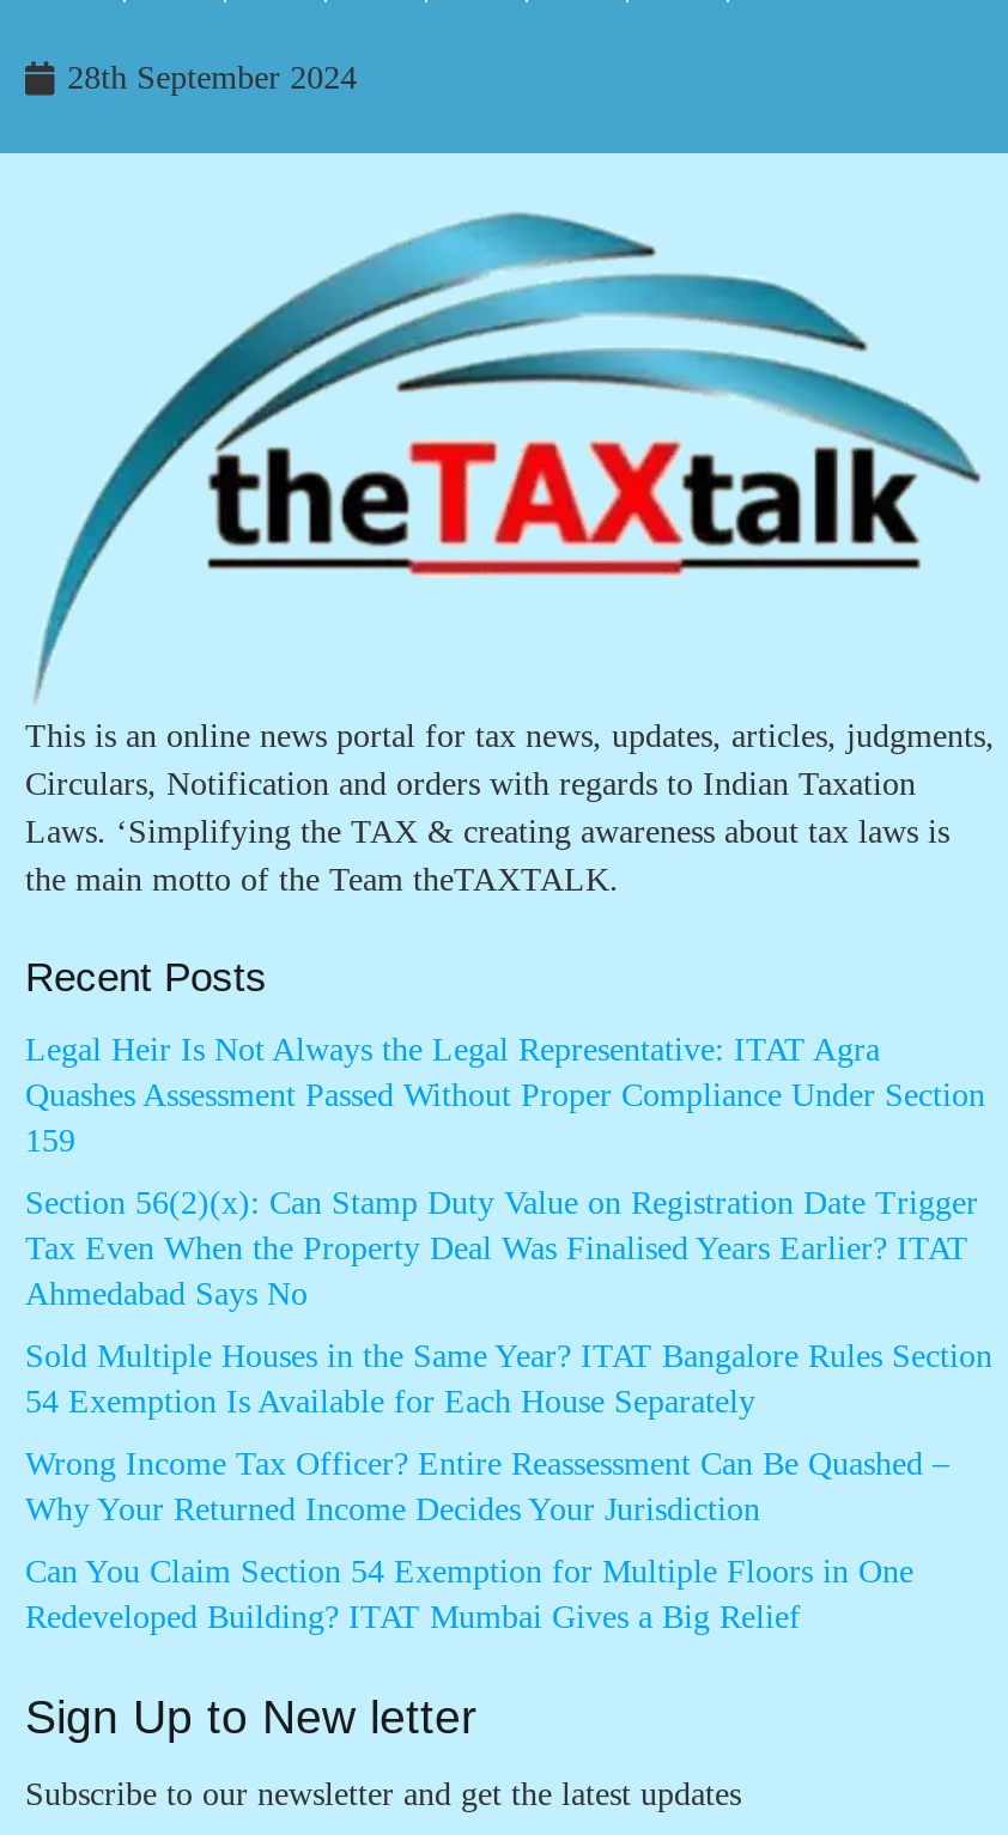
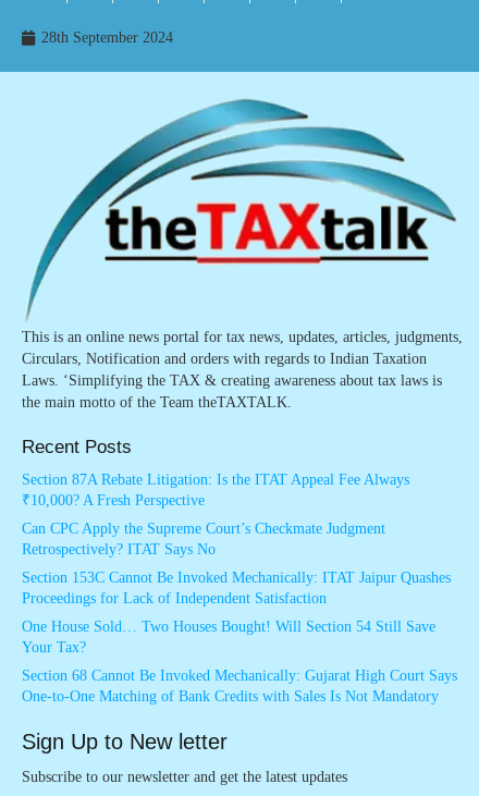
- Legal Heir Is Not Always the Legal Representative: ITAT Agra
- Quashes Assessment Passed Without Proper Compliance Under Section
- 159
+ Section 87A Rebate Litigation: Is the ITAT Appeal Fee Always
+ ₹10,000? A Fresh Perspective

- Section 56(2)(x): Can Stamp Duty Value on Registration Date Trigger
- Tax Even When the Property Deal Was Finalised Years Earlier? ITAT
- Ahmedabad Says No
+ Can CPC Apply the Supreme Court’s Checkmate Judgment
+ Retrospectively? ITAT Says No

- Sold Multiple Houses in the Same Year? ITAT Bangalore Rules Section
- 54 Exemption Is Available for Each House Separately
+ Section 153C Cannot Be Invoked Mechanically: ITAT Jaipur Quashes
+ Proceedings for Lack of Independent Satisfaction

- Wrong Income Tax Officer? Entire Reassessment Can Be Quashed –
- Why Your Returned Income Decides Your Jurisdiction
+ One House Sold… Two Houses Bought! Will Section 54 Still Save
+ Your Tax?

- Can You Claim Section 54 Exemption for Multiple Floors in One
- Redeveloped Building? ITAT Mumbai Gives a Big Relief
+ Section 68 Cannot Be Invoked Mechanically: Gujarat High Court Says
+ One-to-One Matching of Bank Credits with Sales Is Not Mandatory
